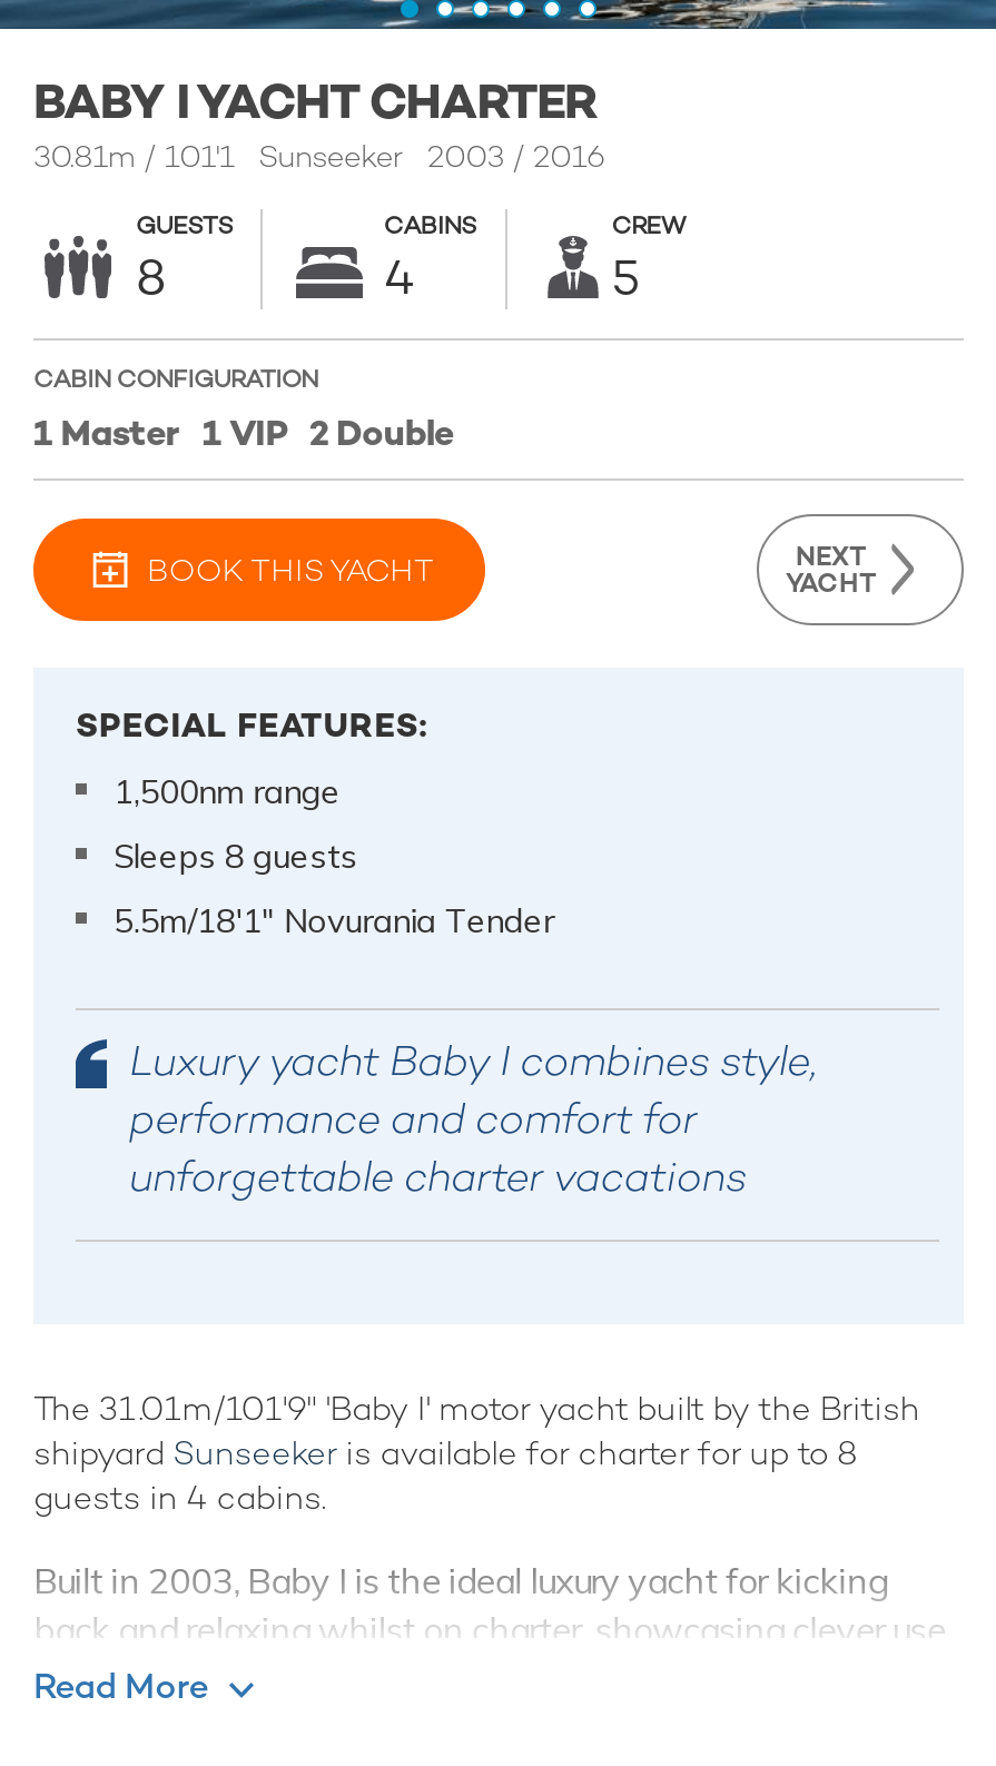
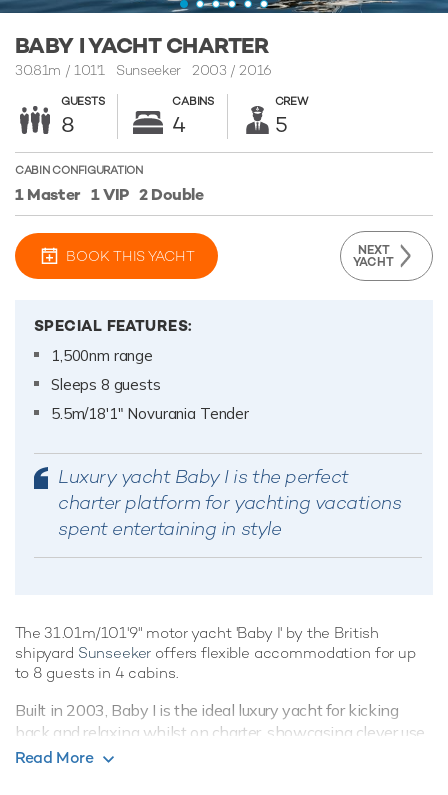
- Luxury yacht Baby I combines style,
- performance and comfort for
- unforgettable charter vacations
+ Luxury yacht Baby I is the perfect
+ charter platform for yachting vacations
+ spent entertaining in style

- The 31.01m/101'9" 'Baby I' motor yacht built by the British
- shipyard Sunseeker is available for charter for up to 8
- guests in 4 cabins.
+ The 31.01m/101'9" motor yacht 'Baby I' by the British
+ shipyard Sunseeker offers flexible accommodation for up
+ to 8 guests in 4 cabins.
